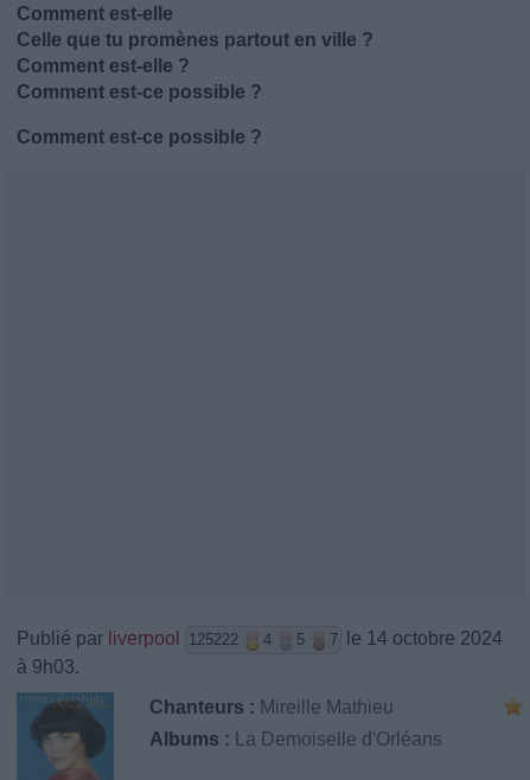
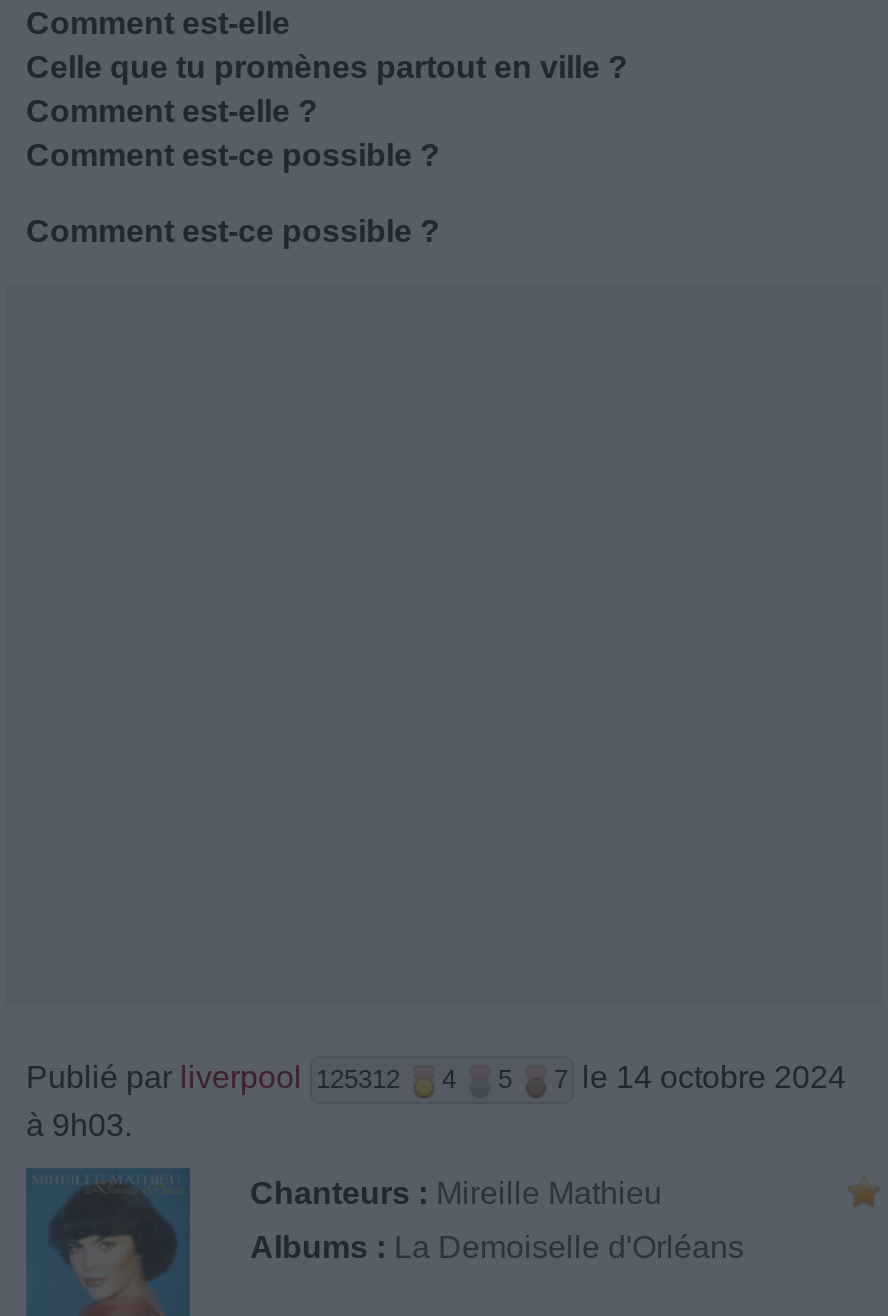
- Publié par liverpool 125222
+ Publié par liverpool 125312
